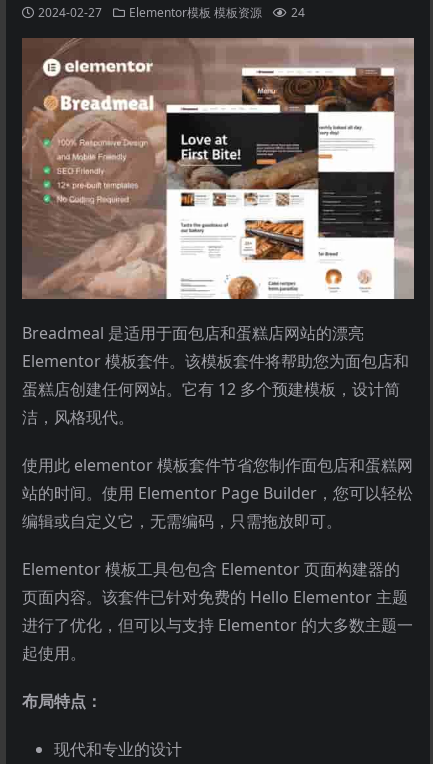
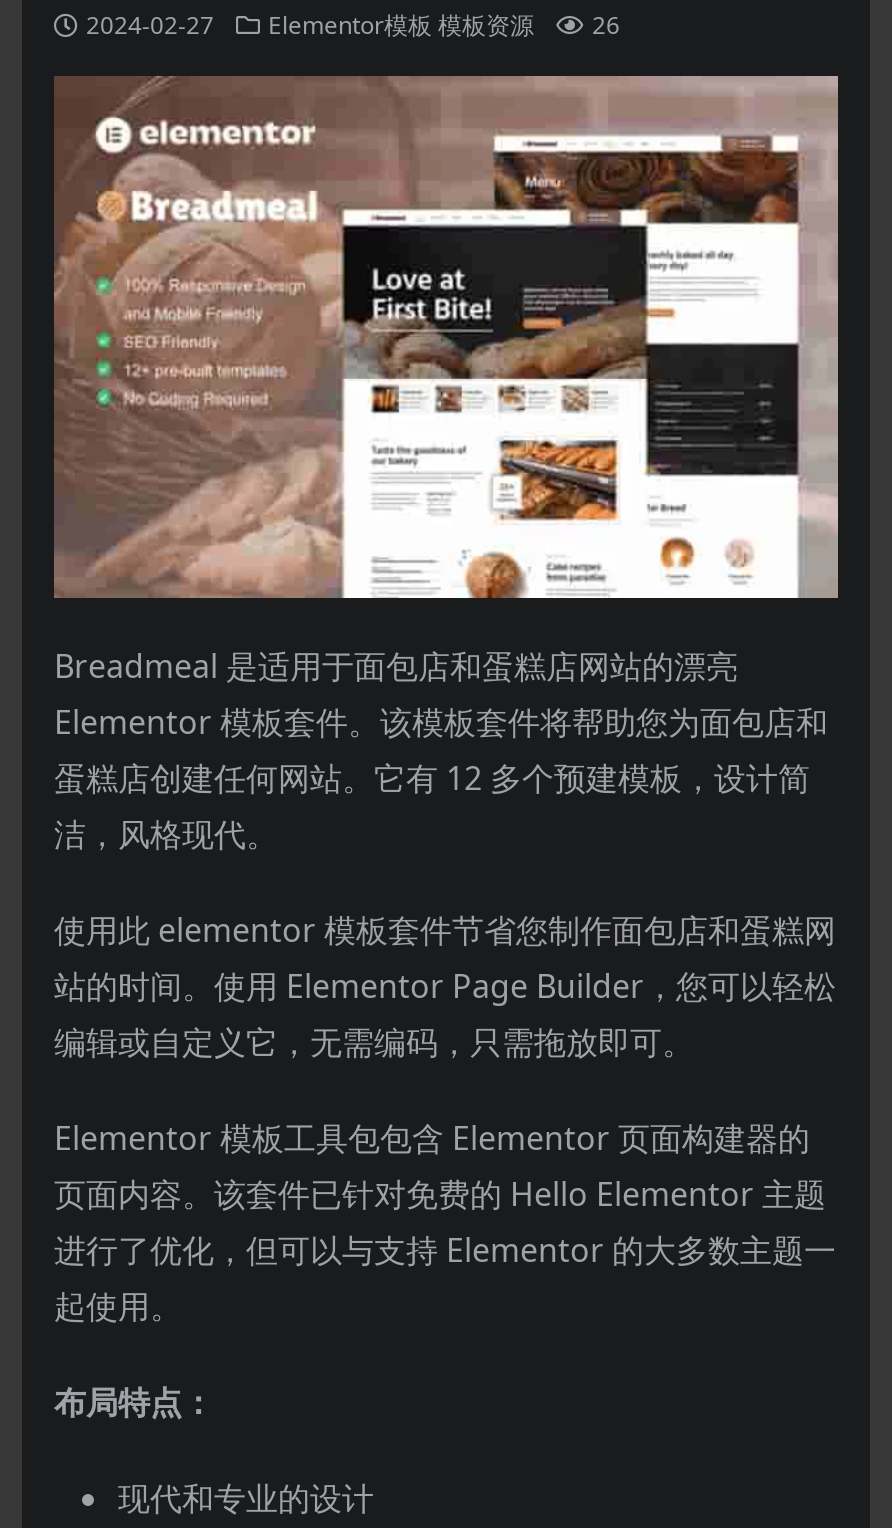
- 2024-02-27 Elementor模板 模板资源 24
+ 2024-02-27 Elementor模板 模板资源 26
